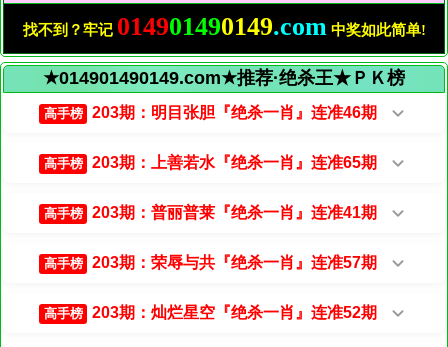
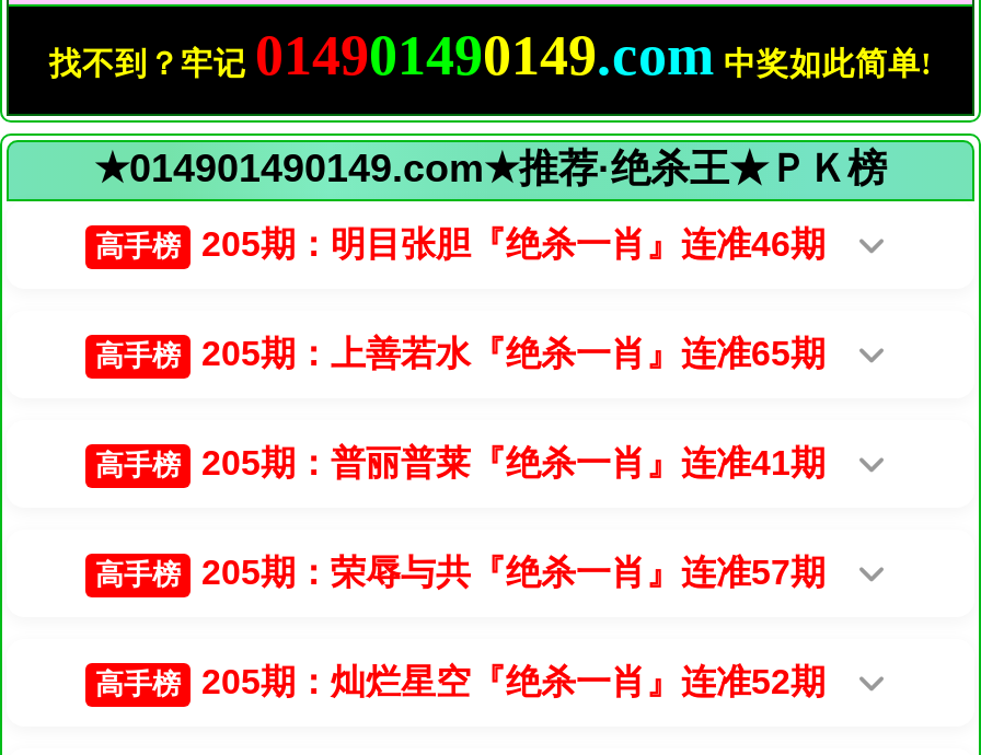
- 203期：明目张胆『绝杀一肖』连准46期
+ 205期：明目张胆『绝杀一肖』连准46期

- 203期：上善若水『绝杀一肖』连准65期
+ 205期：上善若水『绝杀一肖』连准65期

- 203期：普丽普莱『绝杀一肖』连准41期
+ 205期：普丽普莱『绝杀一肖』连准41期

- 203期：荣辱与共『绝杀一肖』连准57期
+ 205期：荣辱与共『绝杀一肖』连准57期

- 203期：灿烂星空『绝杀一肖』连准52期
+ 205期：灿烂星空『绝杀一肖』连准52期
